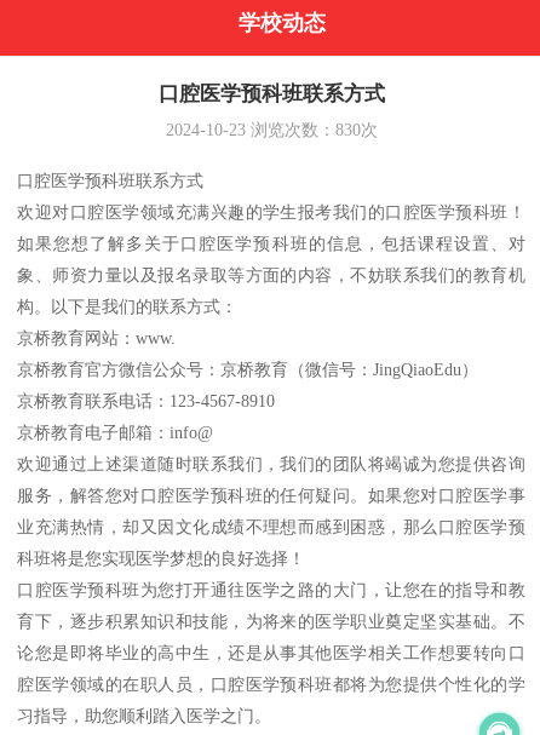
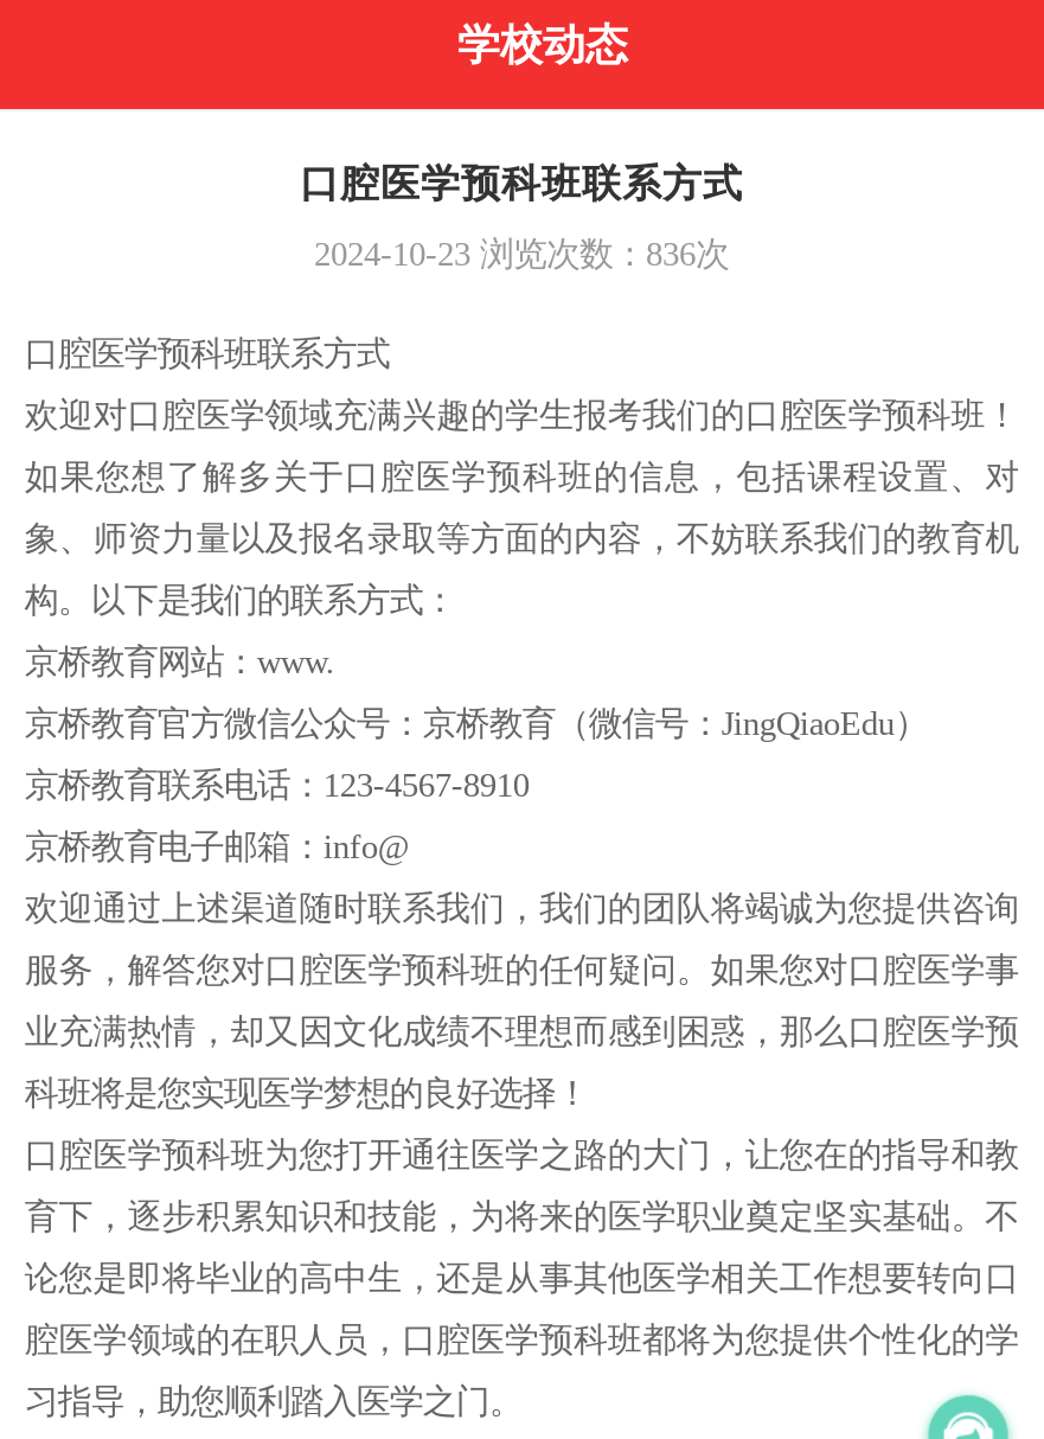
- 2024-10-23浏览次数：830次
+ 2024-10-23浏览次数：836次
